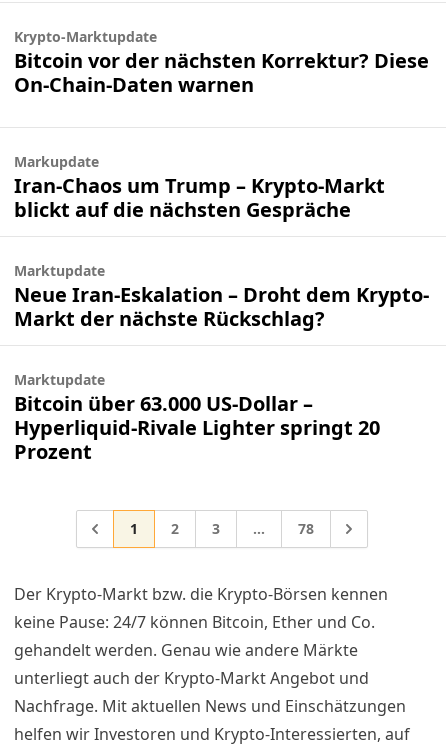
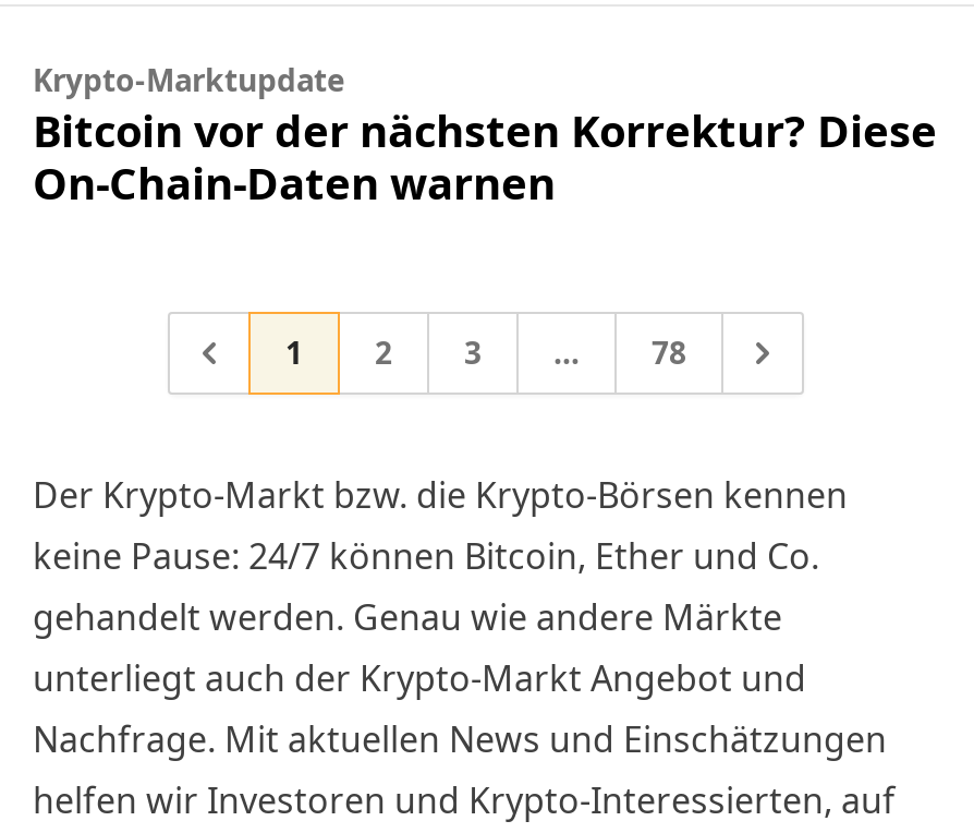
- Markupdate
- Iran-Chaos um Trump – Krypto-Markt
- blickt auf die nächsten Gespräche
- Marktupdate
- Neue Iran-Eskalation – Droht dem Krypto-
- Markt der nächste Rückschlag?
- Marktupdate
- Bitcoin über 63.000 US-Dollar –
- Hyperliquid-Rivale Lighter springt 20
- Prozent
